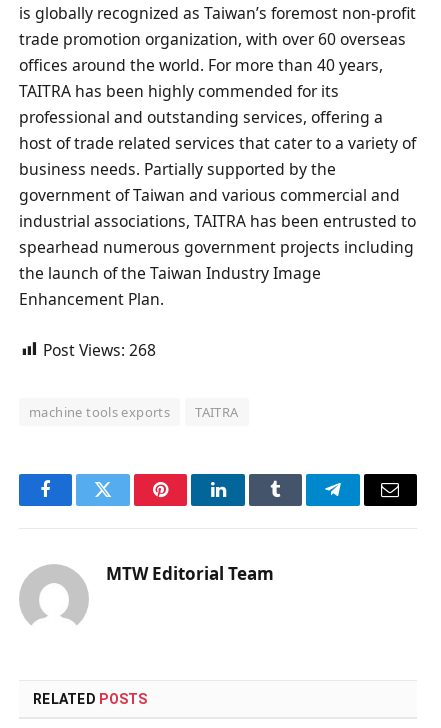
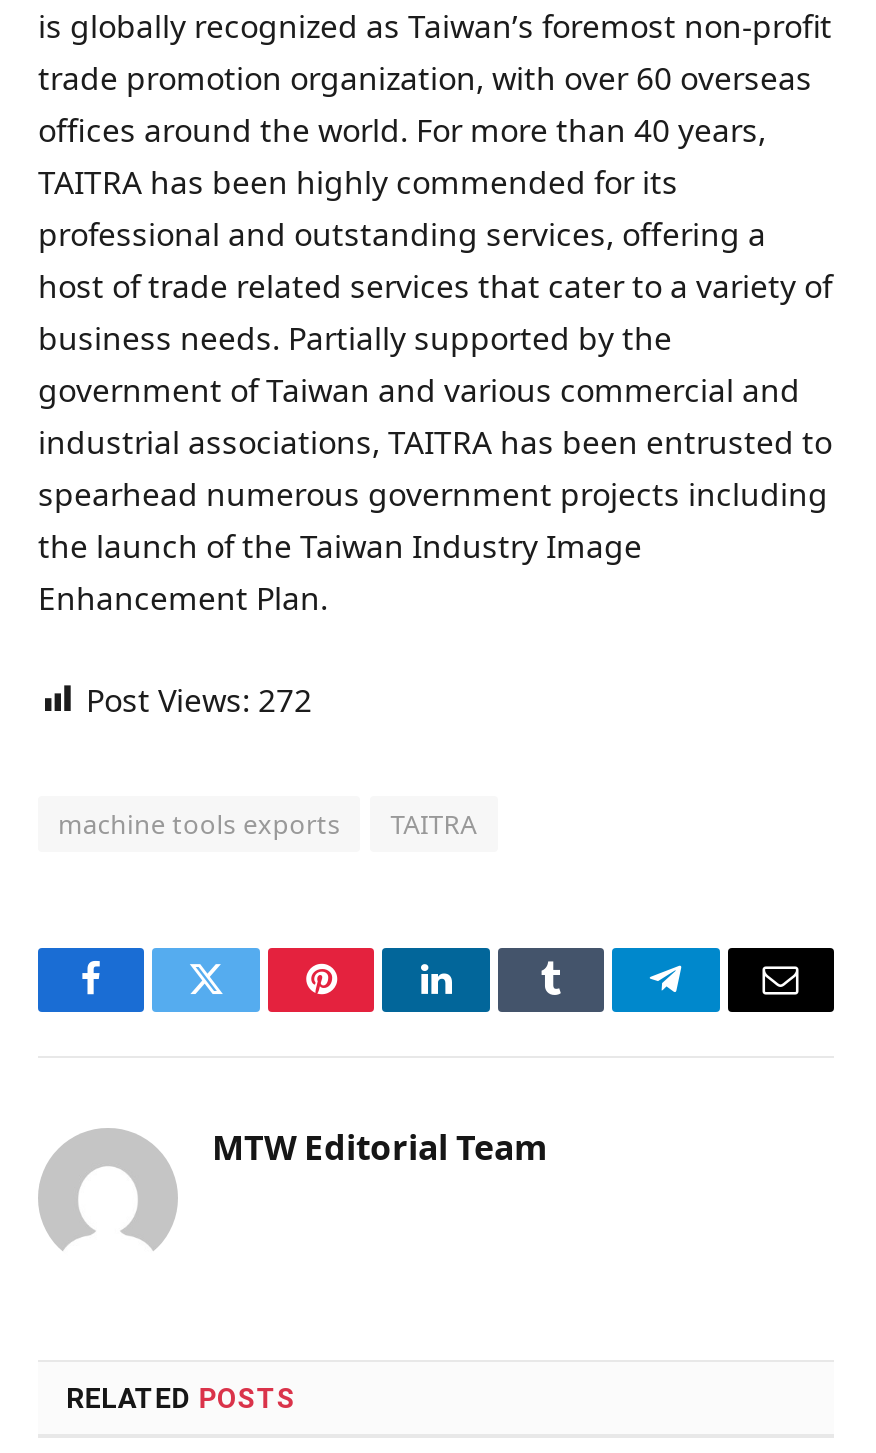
- Post Views: 268
+ Post Views: 272
